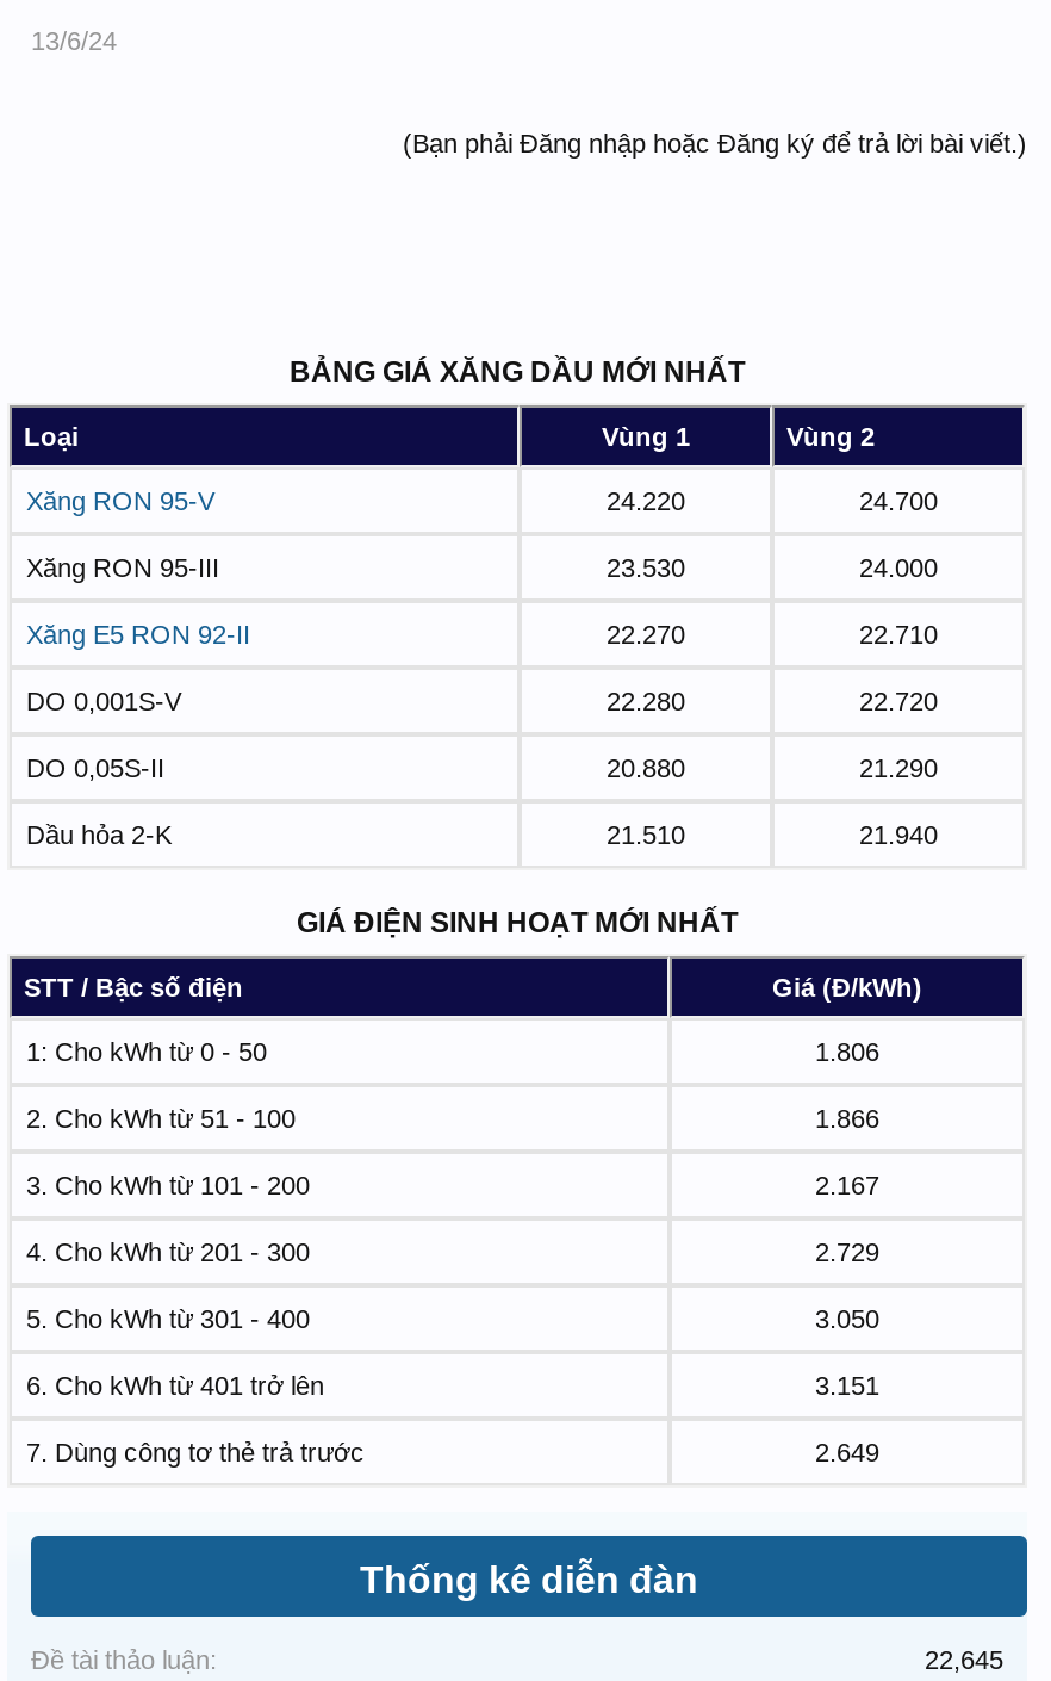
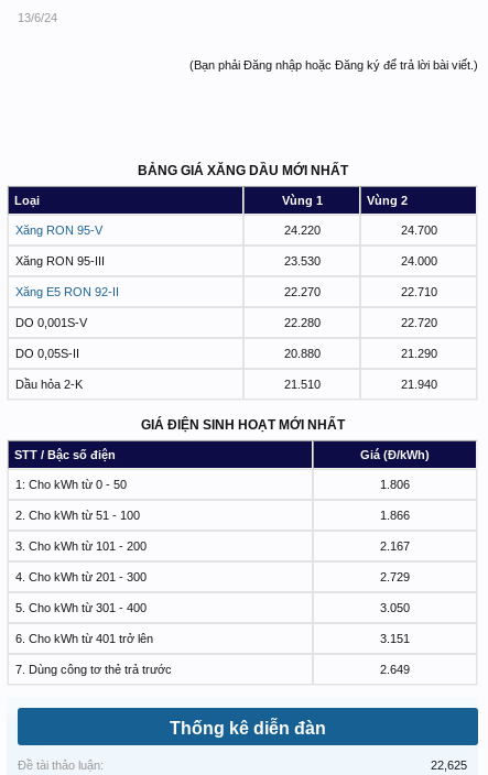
- 22,645
+ 22,625
